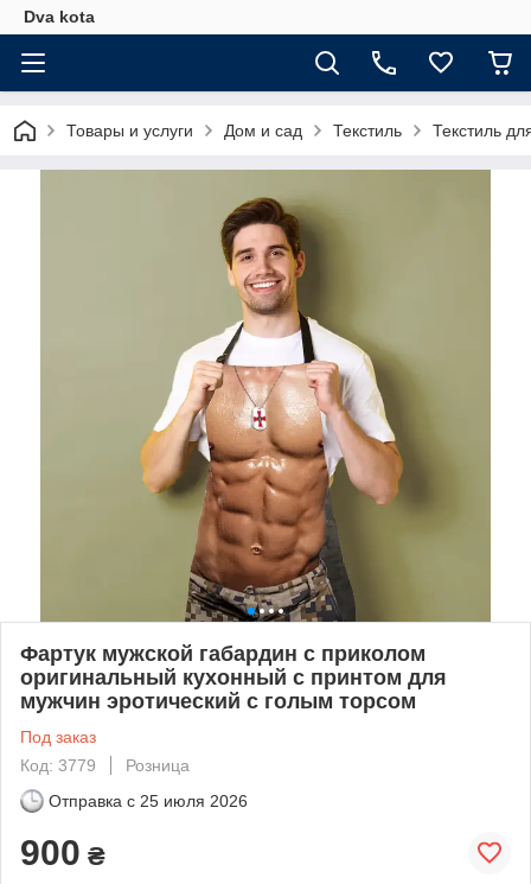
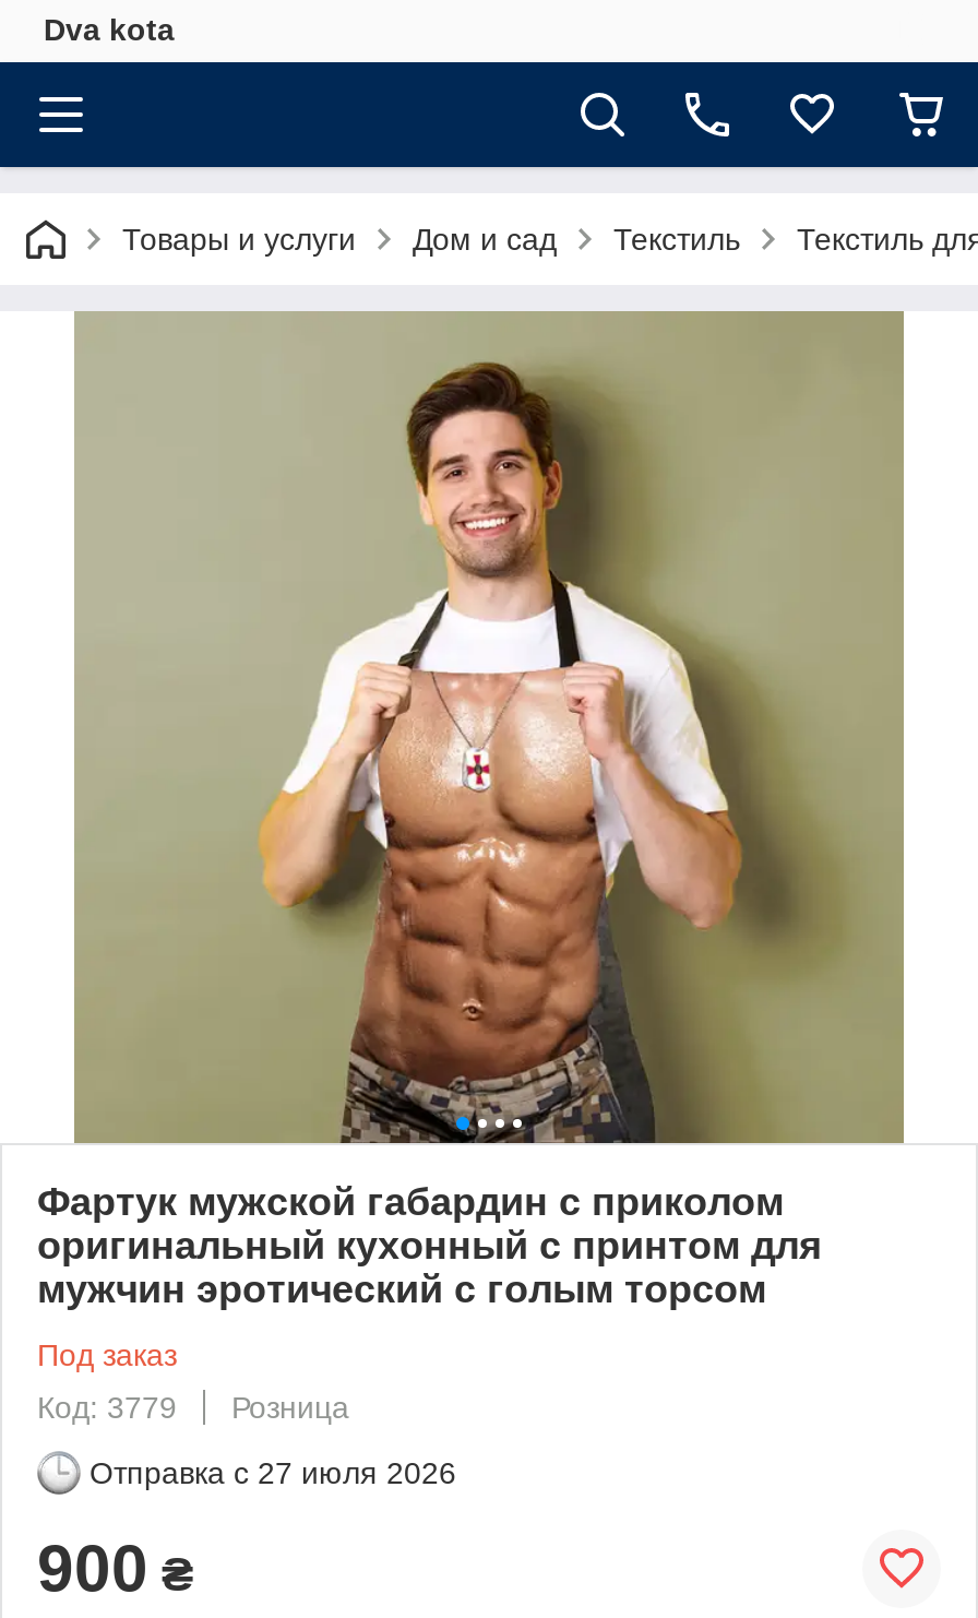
- Отправка с 25 июля 2026
+ Отправка с 27 июля 2026
